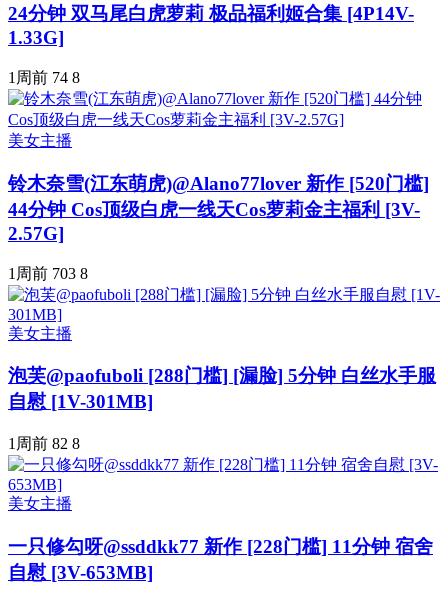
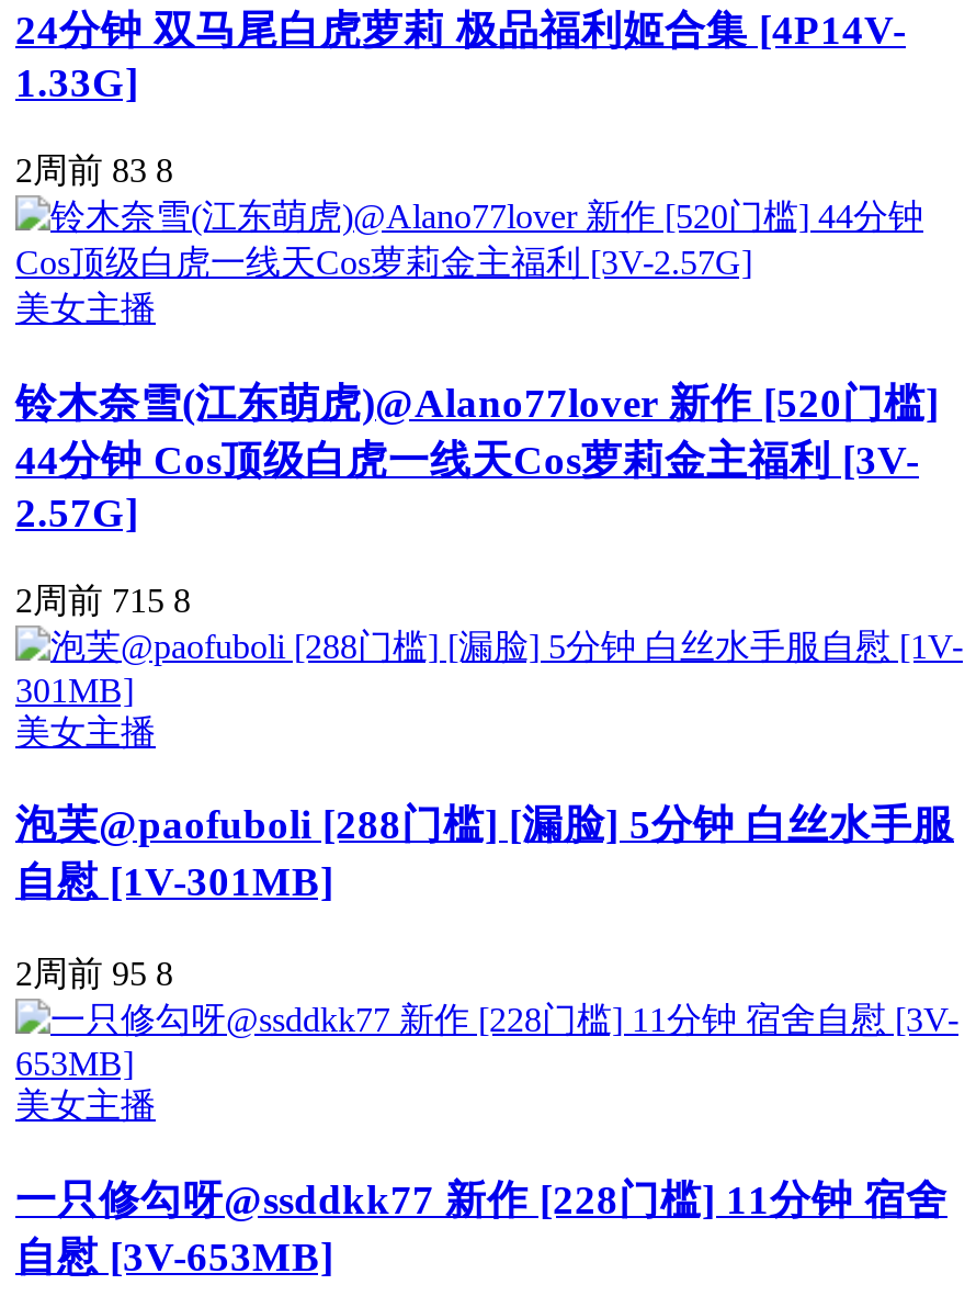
- 1周前74 8
+ 2周前83 8

- 1周前703 8
+ 2周前715 8

- 1周前82 8
+ 2周前95 8
